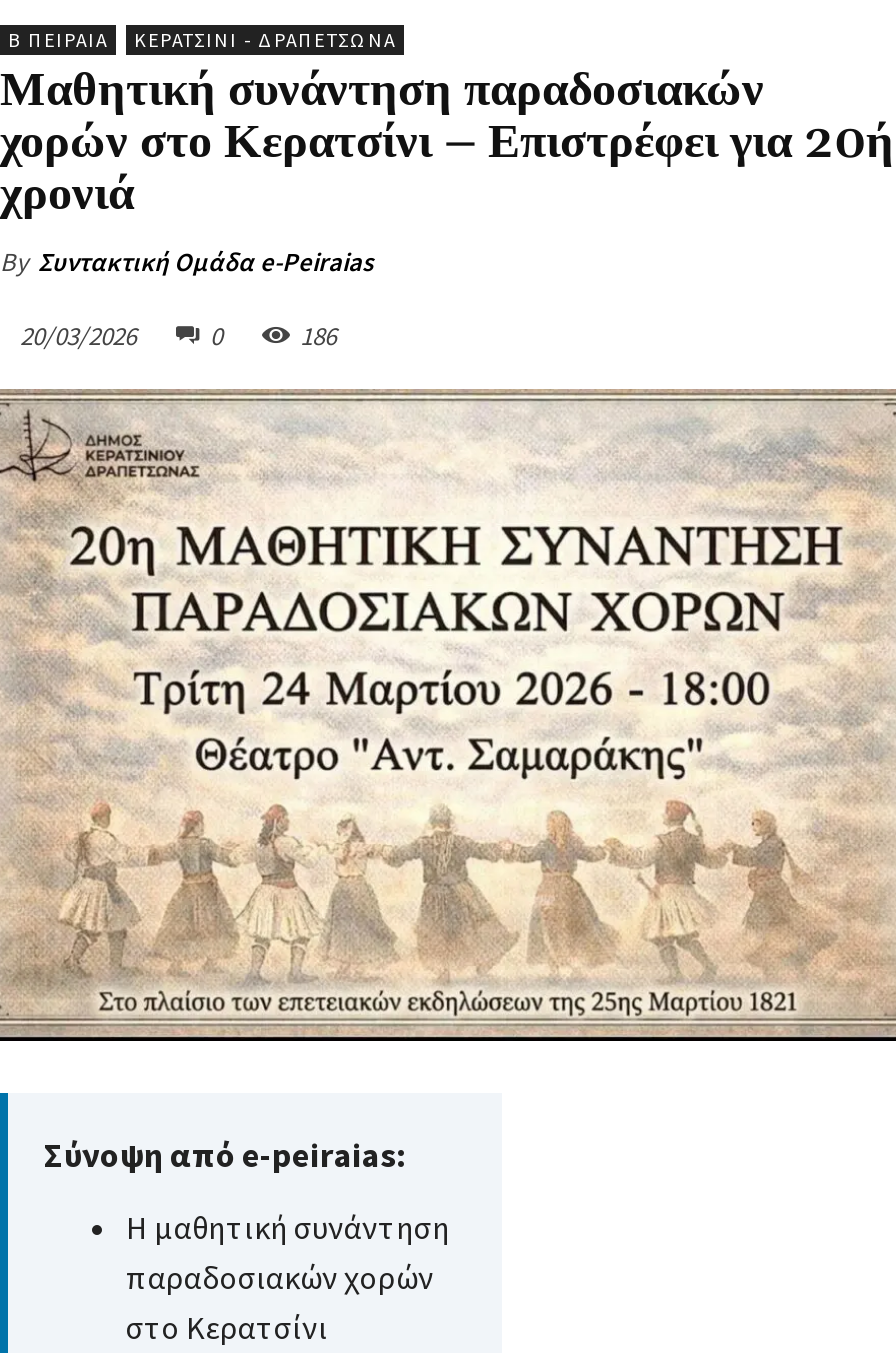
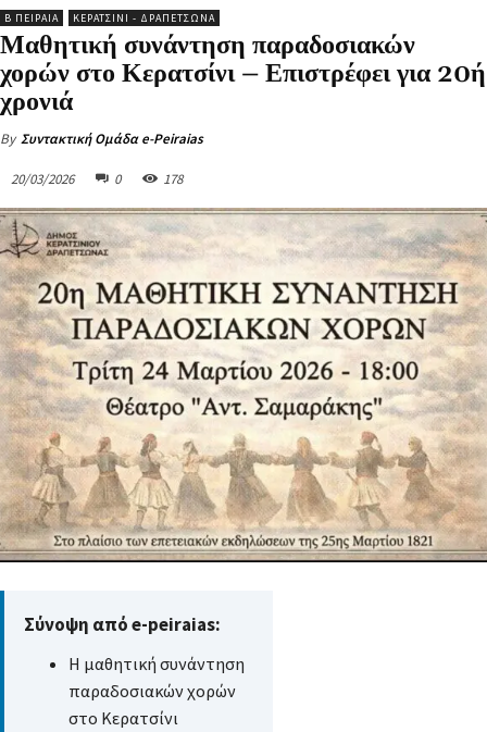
- 186
+ 178
